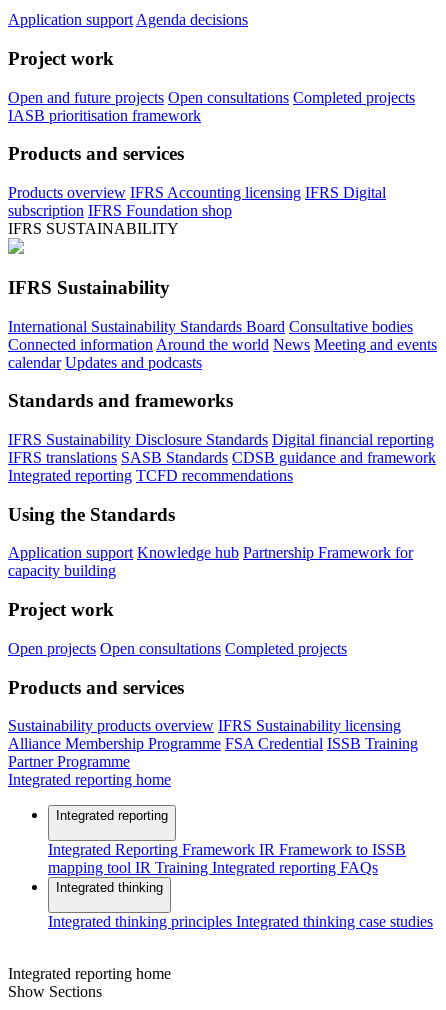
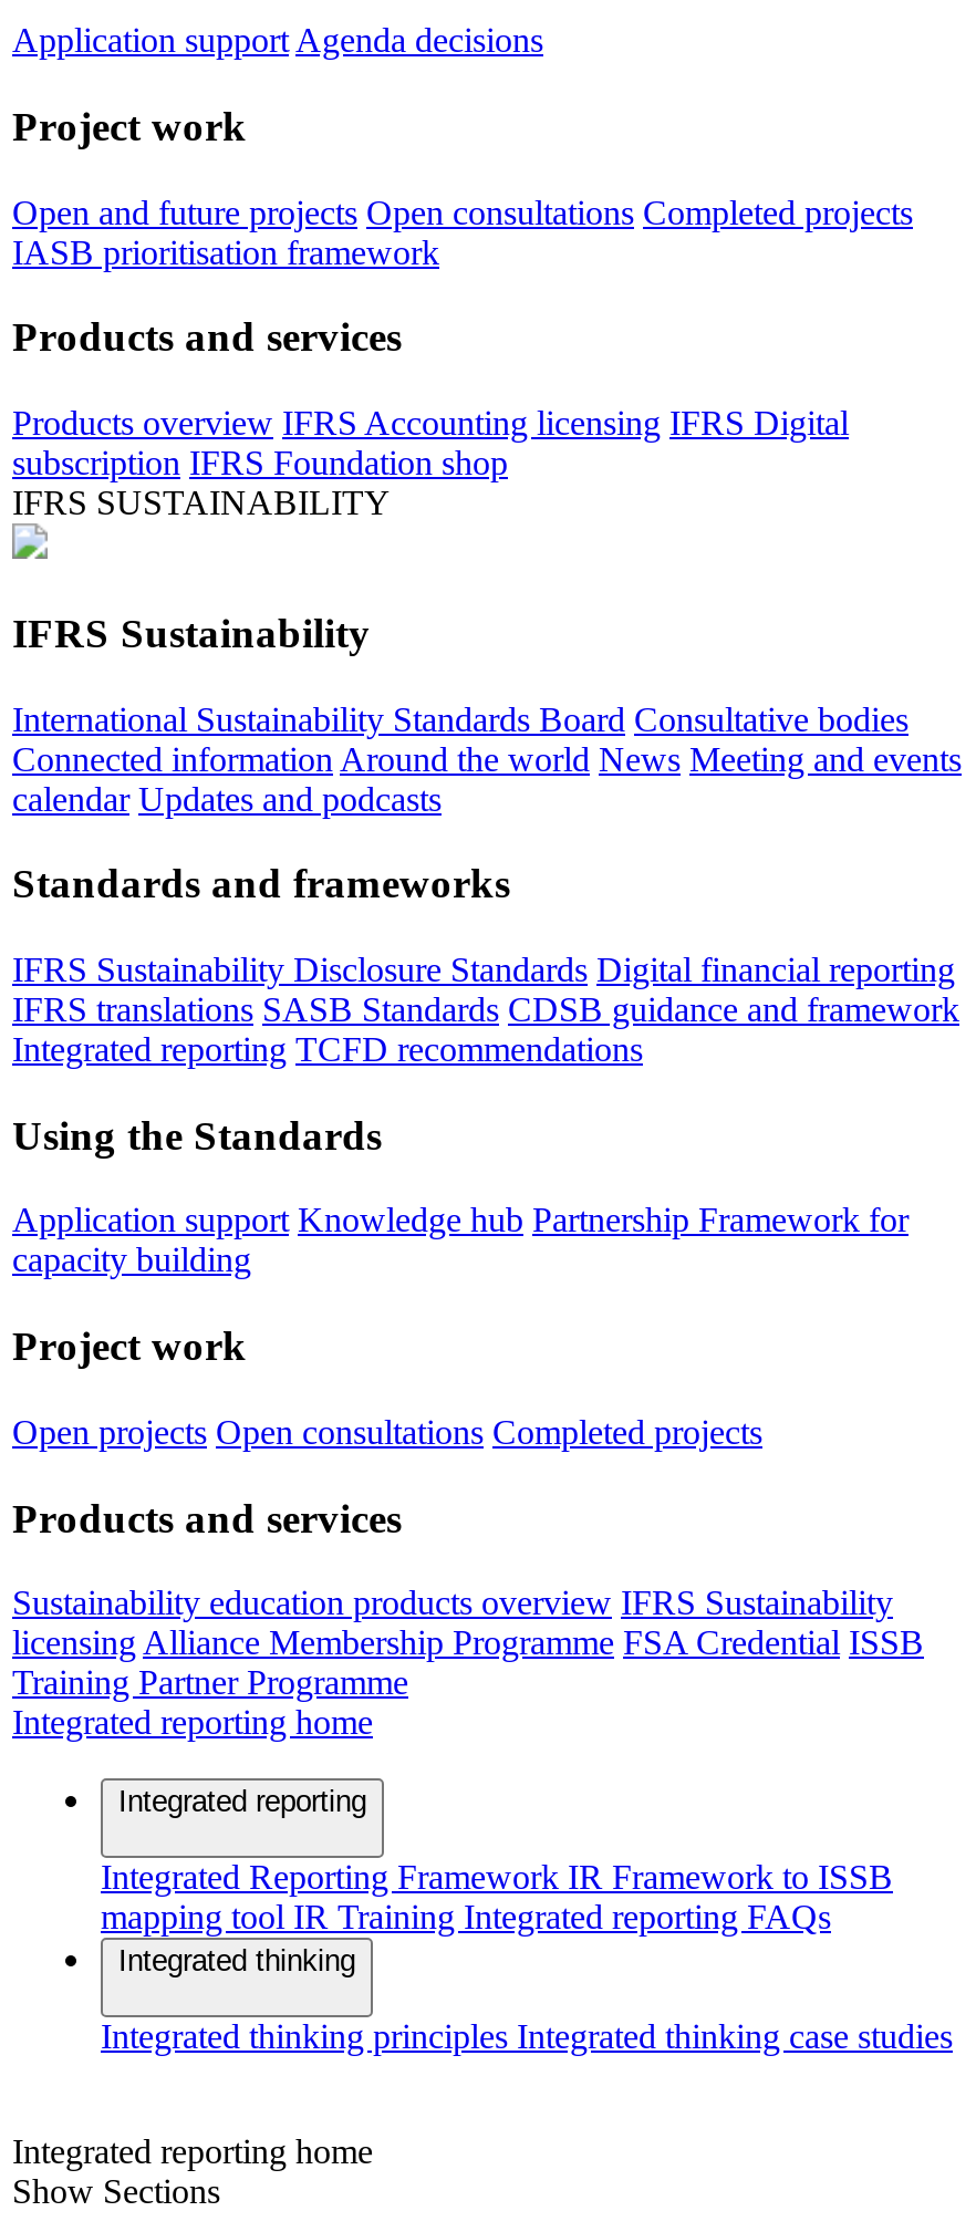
- Sustainability products overview IFRS Sustainability licensing
- Alliance Membership Programme FSA Credential ISSB Training
- Partner Programme
+ Sustainability education products overview IFRS Sustainability
+ licensing Alliance Membership Programme FSA Credential ISSB
+ Training Partner Programme
